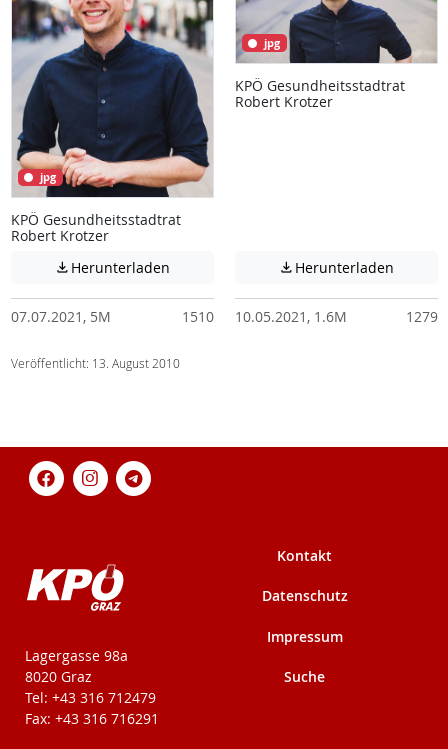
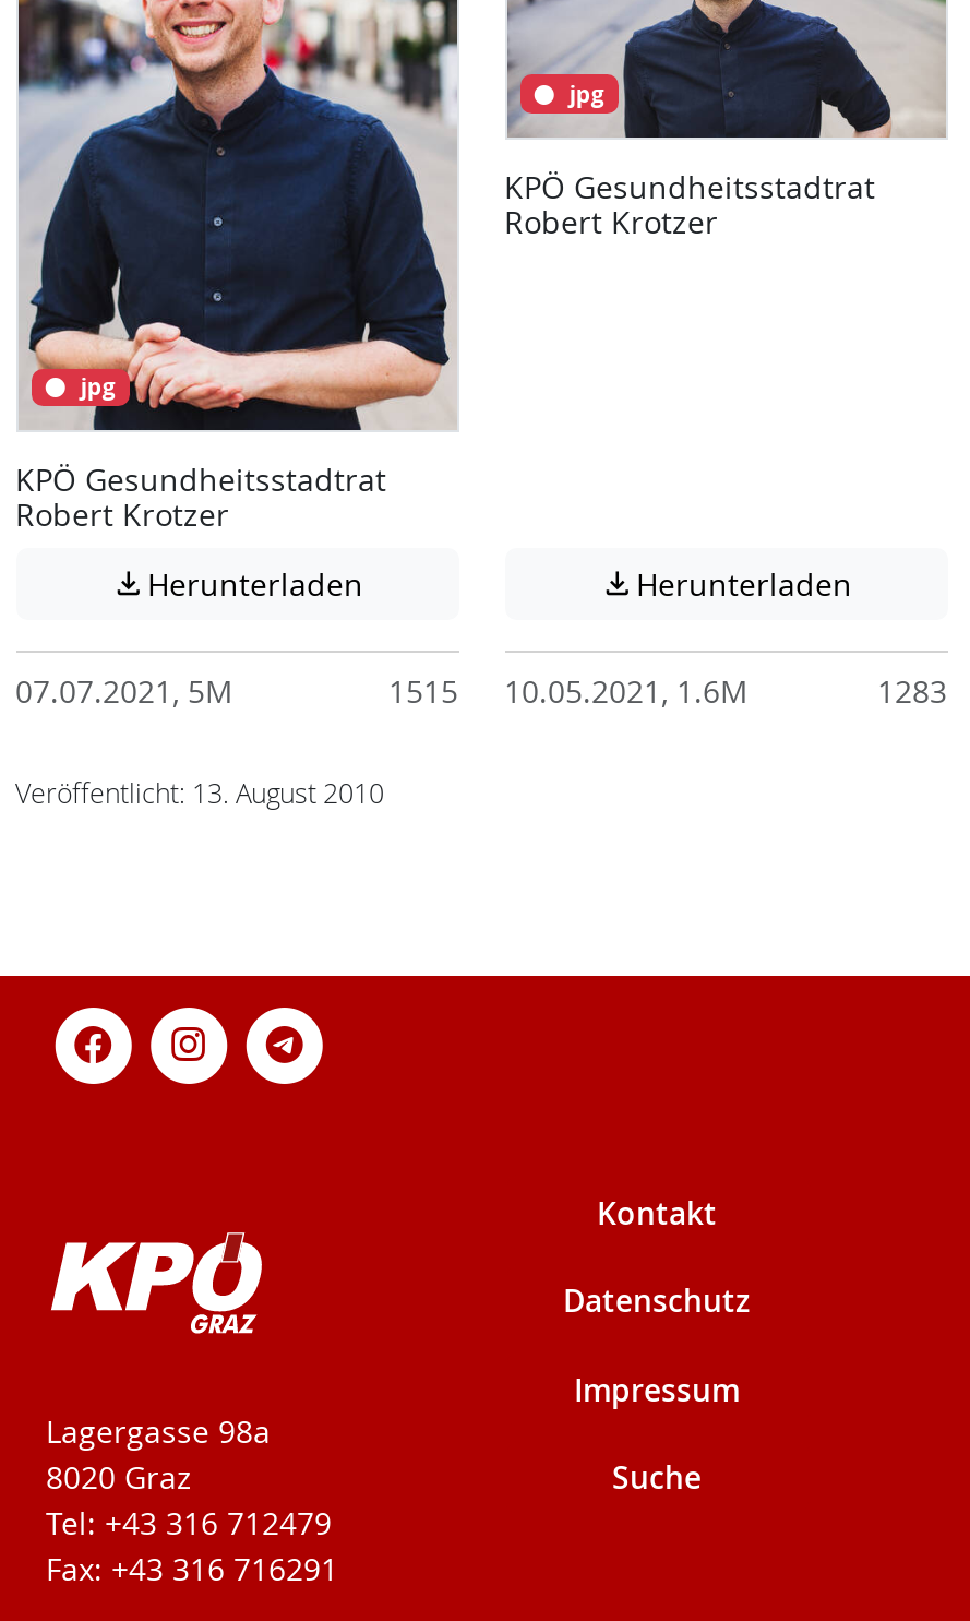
- 1510 10.05.2021, 1.6M
+ 1515 10.05.2021, 1.6M

- 1279
+ 1283
